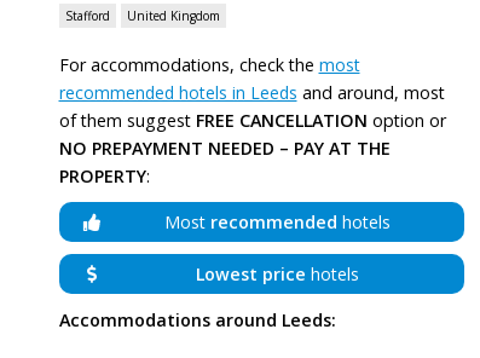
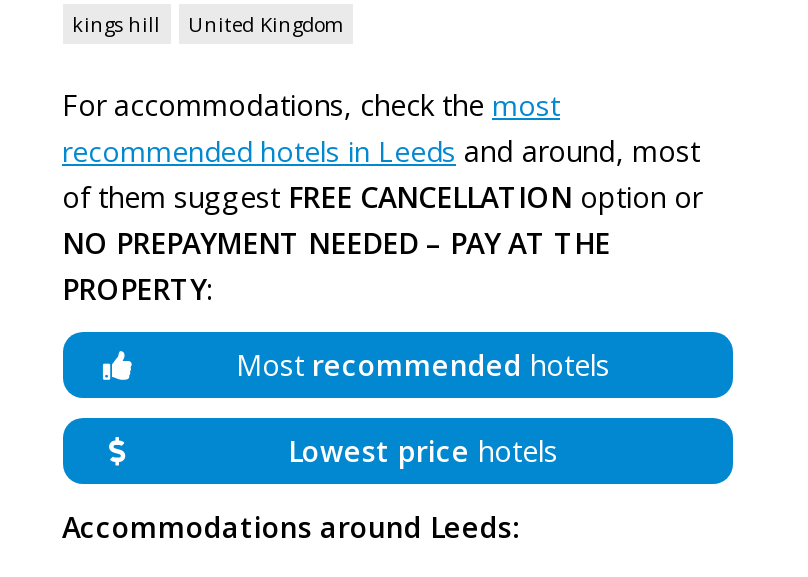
- Stafford
+ kings hill
